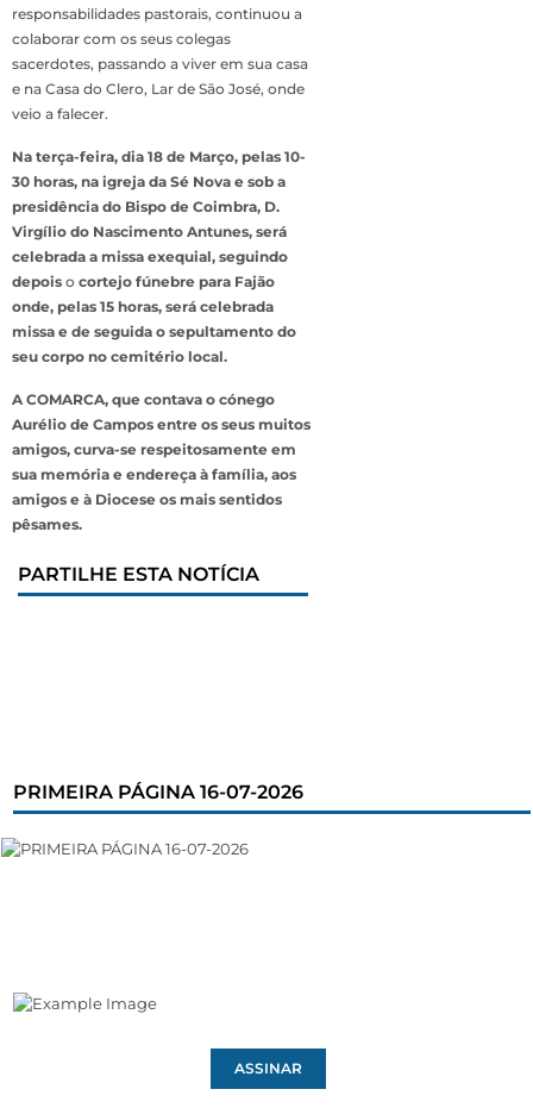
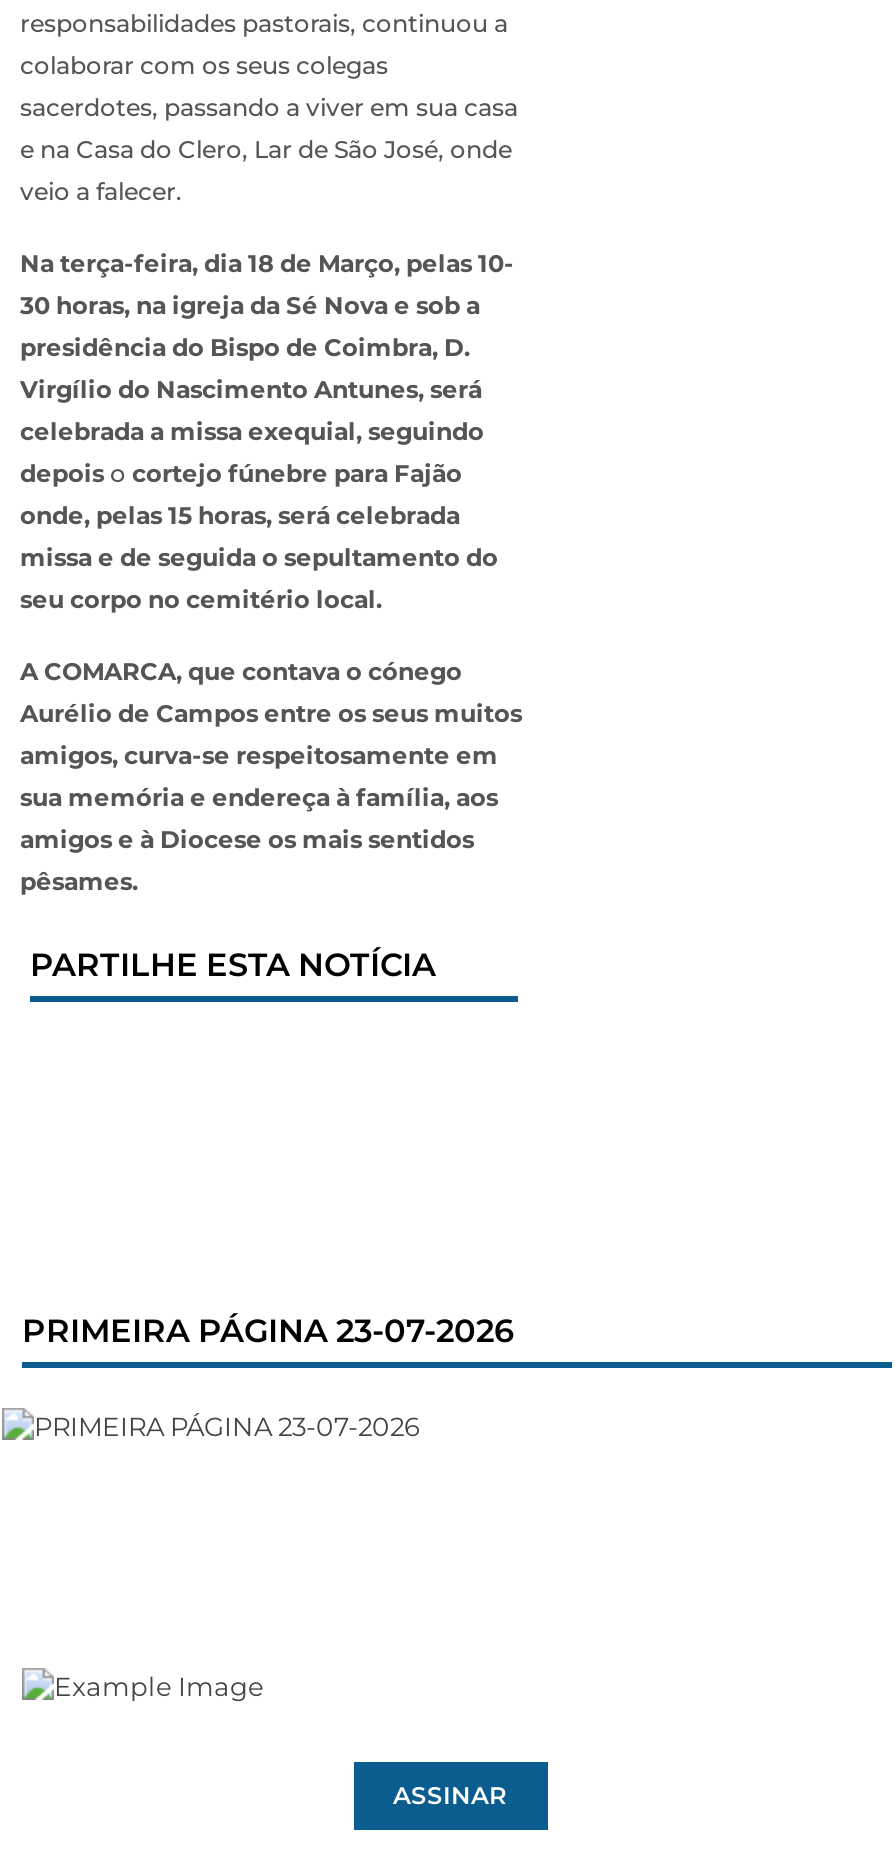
- PRIMEIRA PÁGINA 16-07-2026
+ PRIMEIRA PÁGINA 23-07-2026
